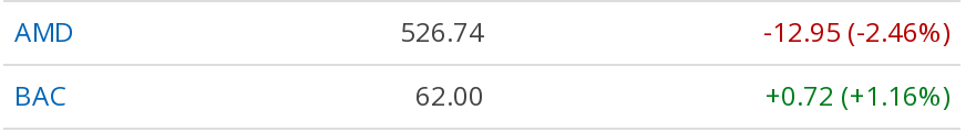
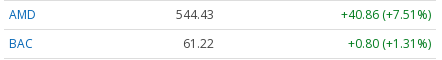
- 526.74
+ 544.43

- -12.95 (-2.46%)
+ +40.86 (+7.51%)

- 62.00
+ 61.22

- +0.72 (+1.16%)
+ +0.80 (+1.31%)
